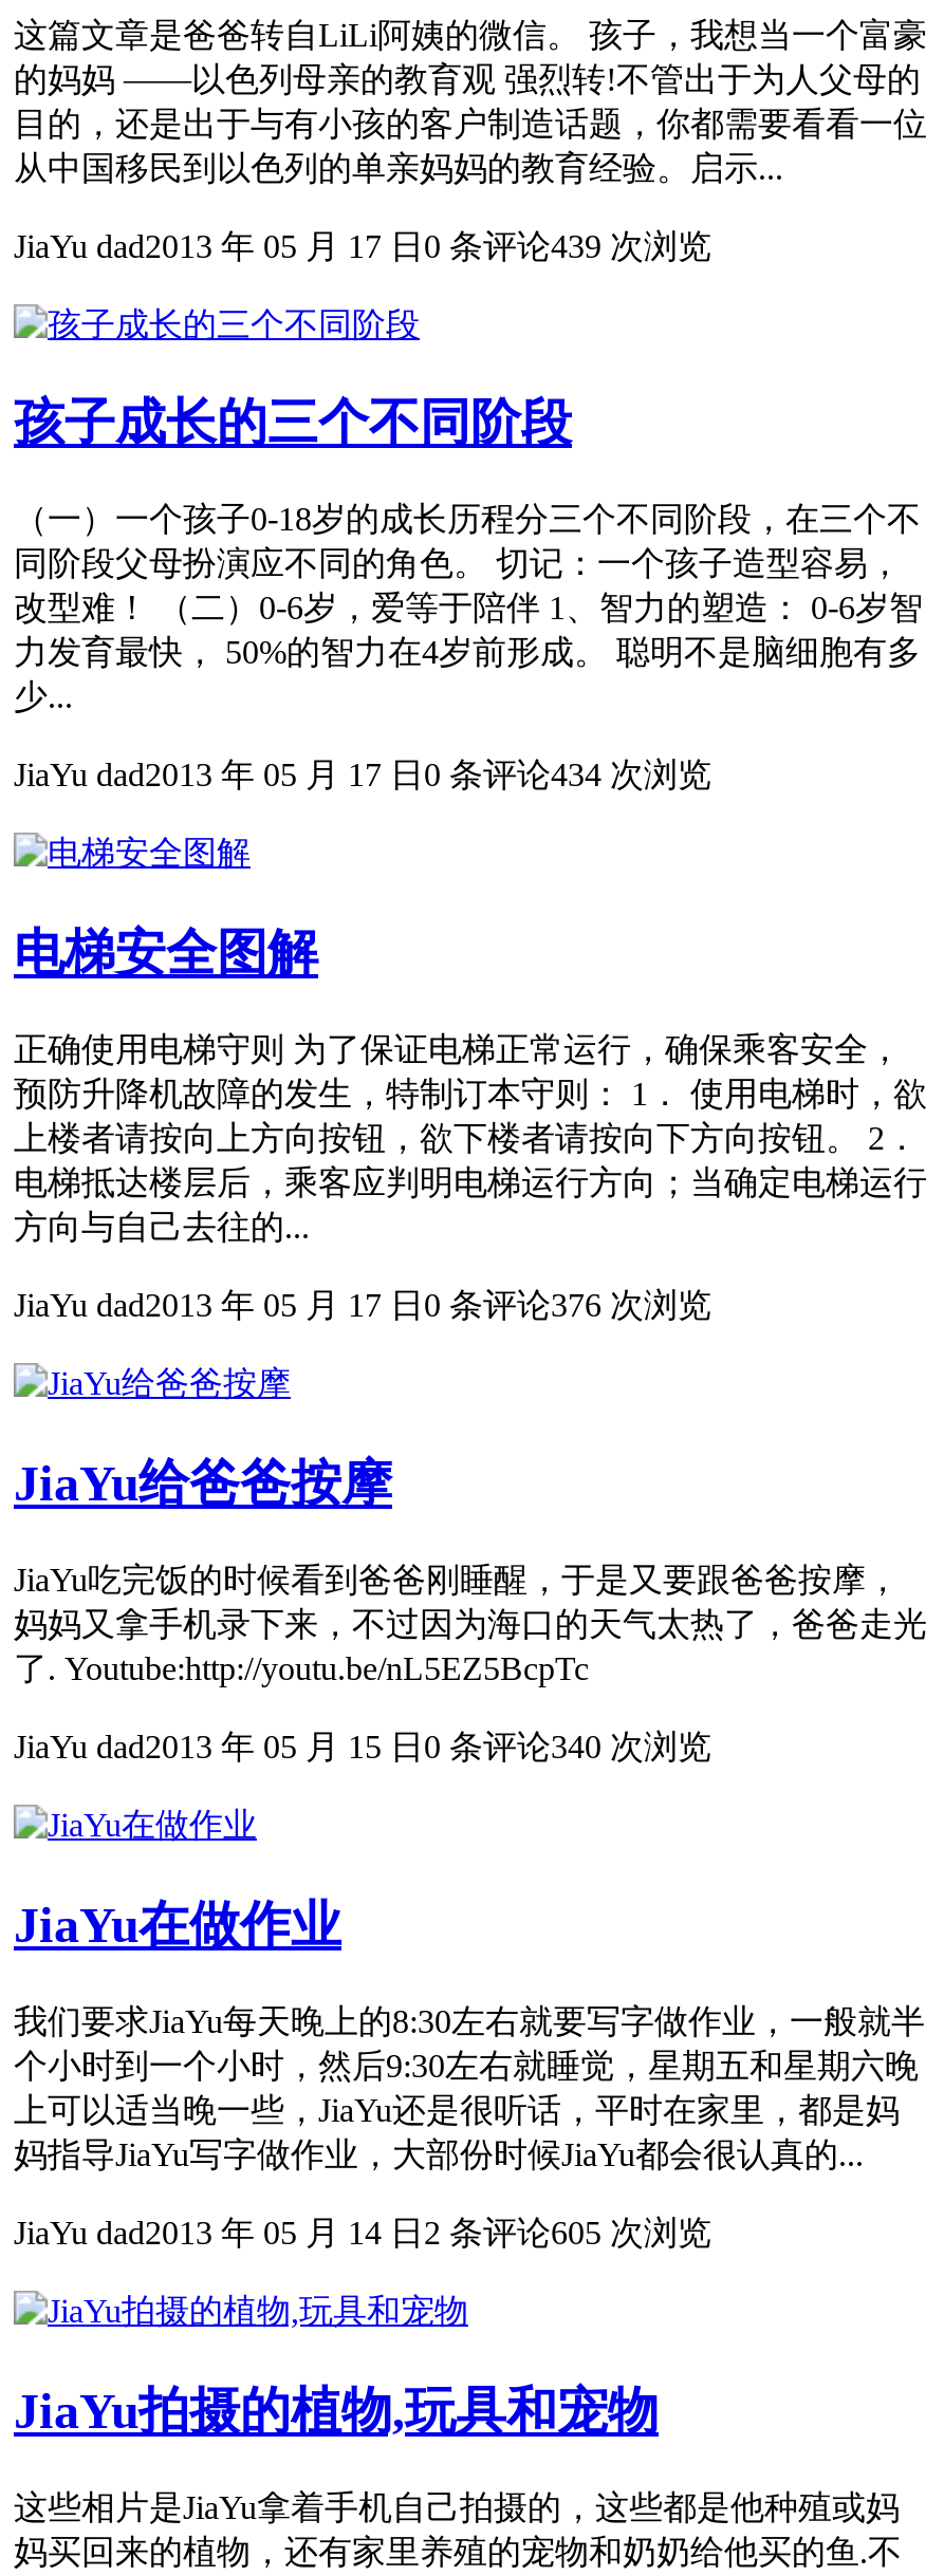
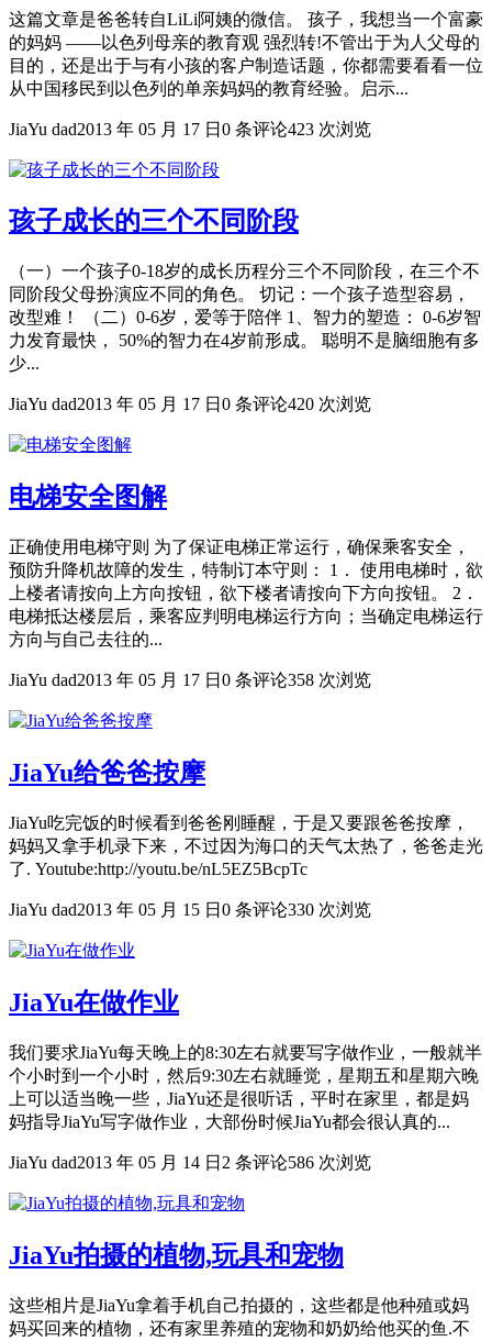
- JiaYu dad2013 年 05 月 17 日0 条评论439 次浏览
+ JiaYu dad2013 年 05 月 17 日0 条评论423 次浏览

- JiaYu dad2013 年 05 月 17 日0 条评论434 次浏览
+ JiaYu dad2013 年 05 月 17 日0 条评论420 次浏览

- JiaYu dad2013 年 05 月 17 日0 条评论376 次浏览
+ JiaYu dad2013 年 05 月 17 日0 条评论358 次浏览

- JiaYu dad2013 年 05 月 15 日0 条评论340 次浏览
+ JiaYu dad2013 年 05 月 15 日0 条评论330 次浏览

- JiaYu dad2013 年 05 月 14 日2 条评论605 次浏览
+ JiaYu dad2013 年 05 月 14 日2 条评论586 次浏览
